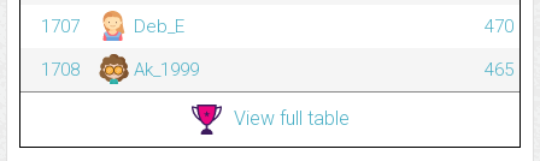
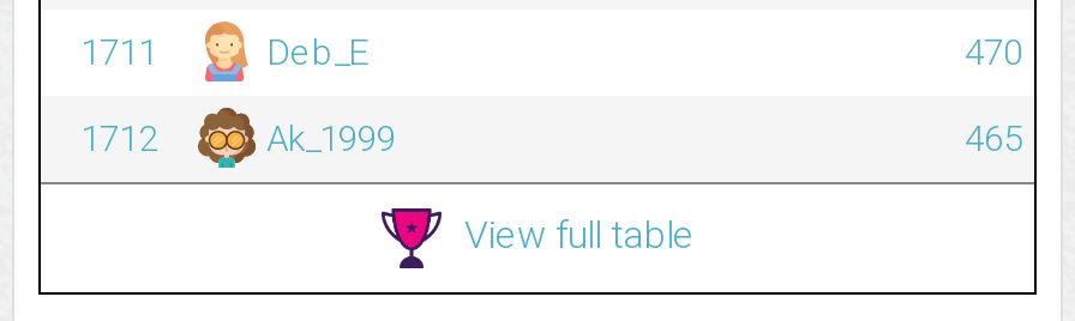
- 1707
+ 1711

- 1708
+ 1712
